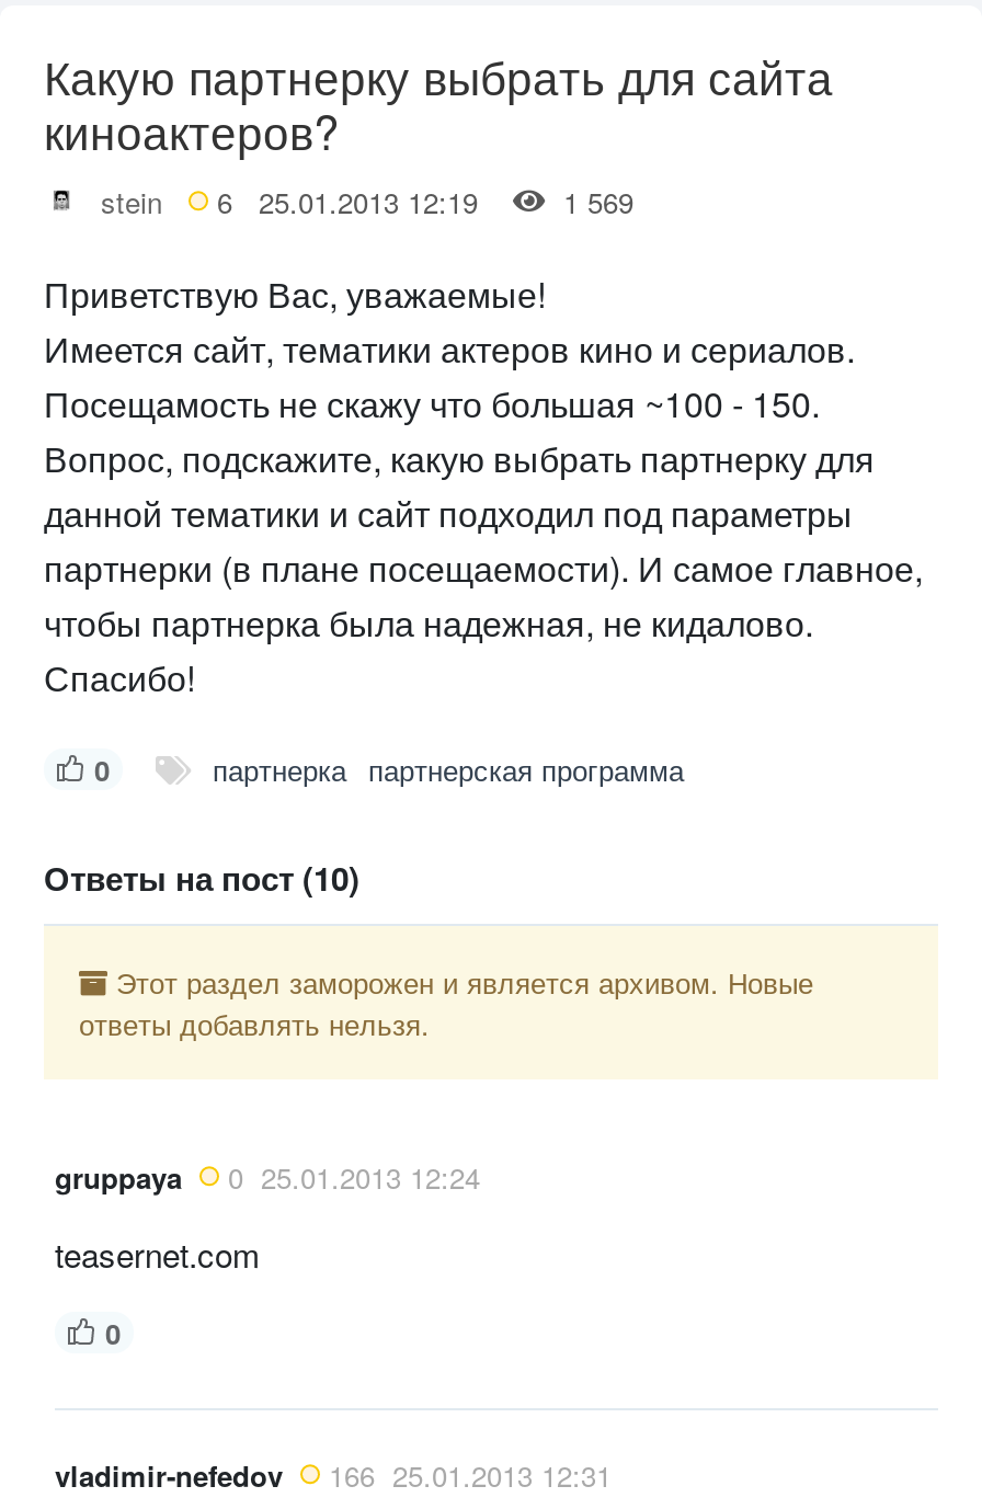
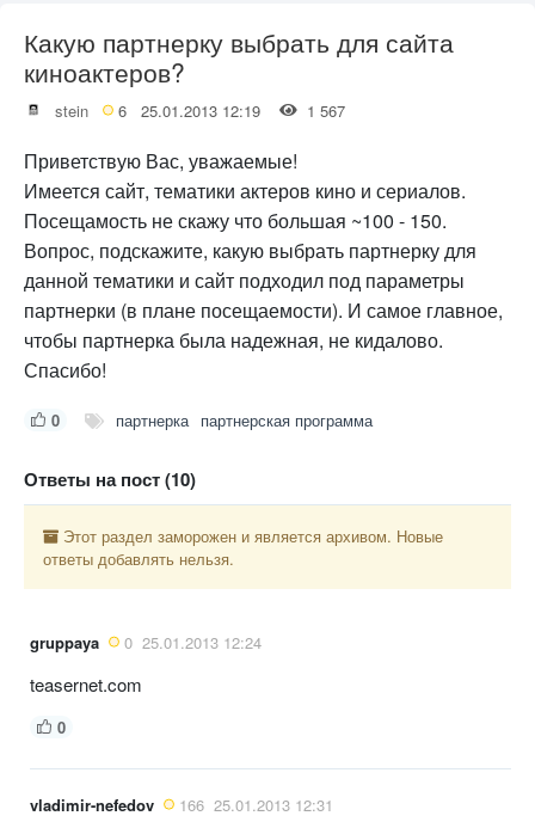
- stein 6 25.01.2013 12:19 1 569
+ stein 6 25.01.2013 12:19 1 567
